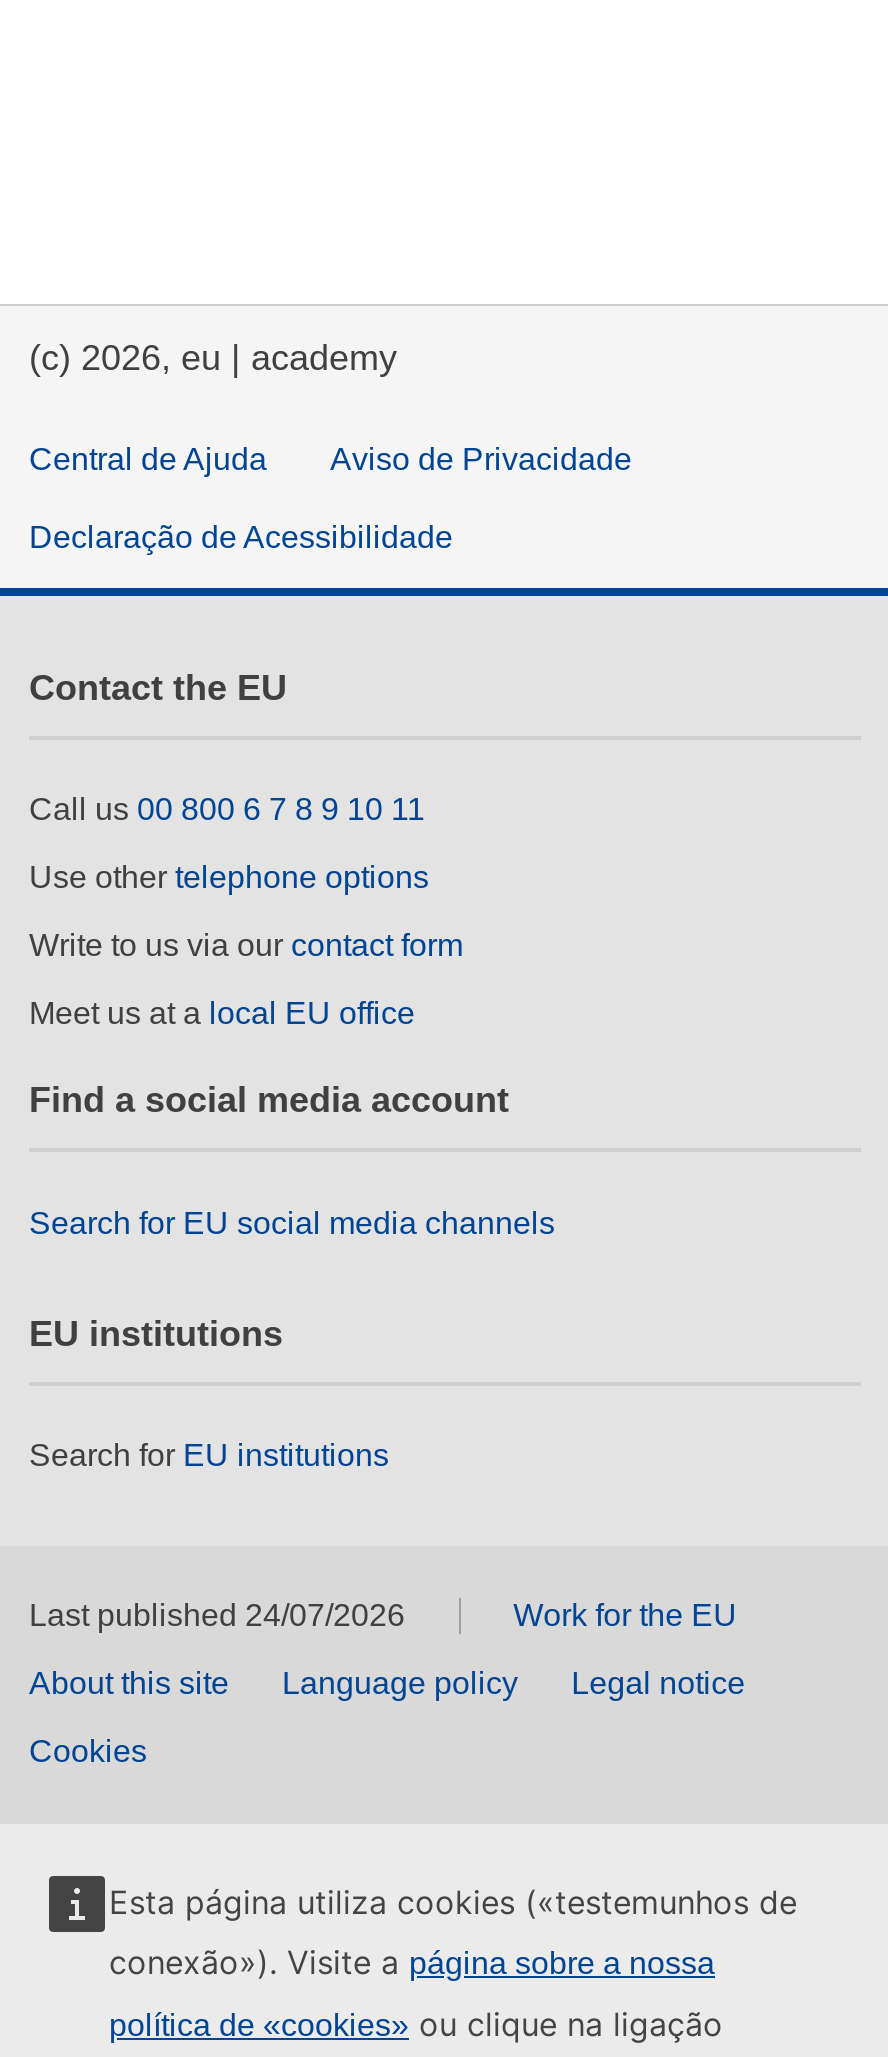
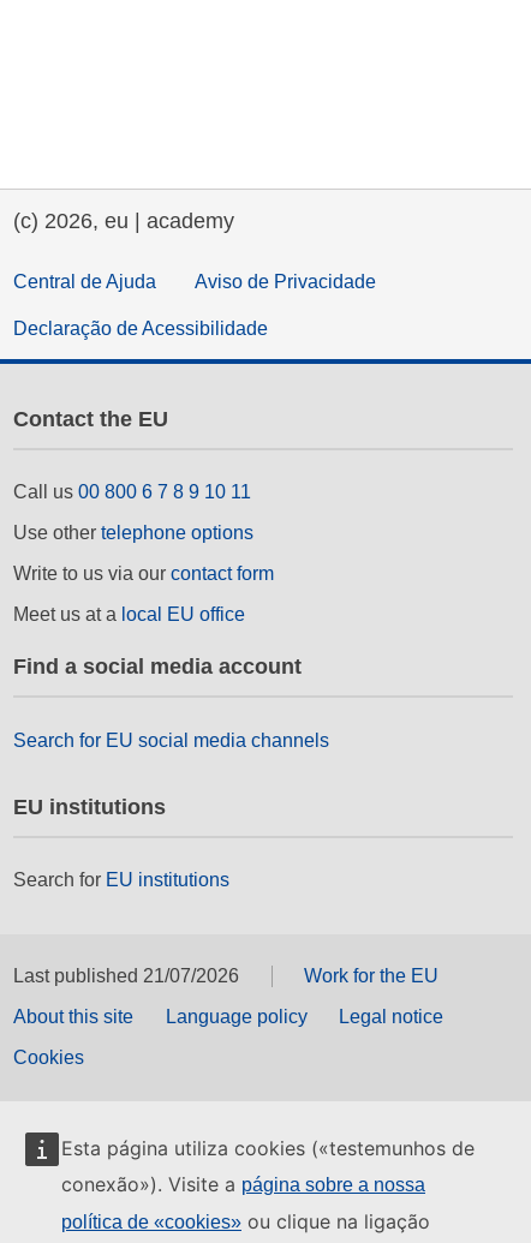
- Last published 24/07/2026
+ Last published 21/07/2026
